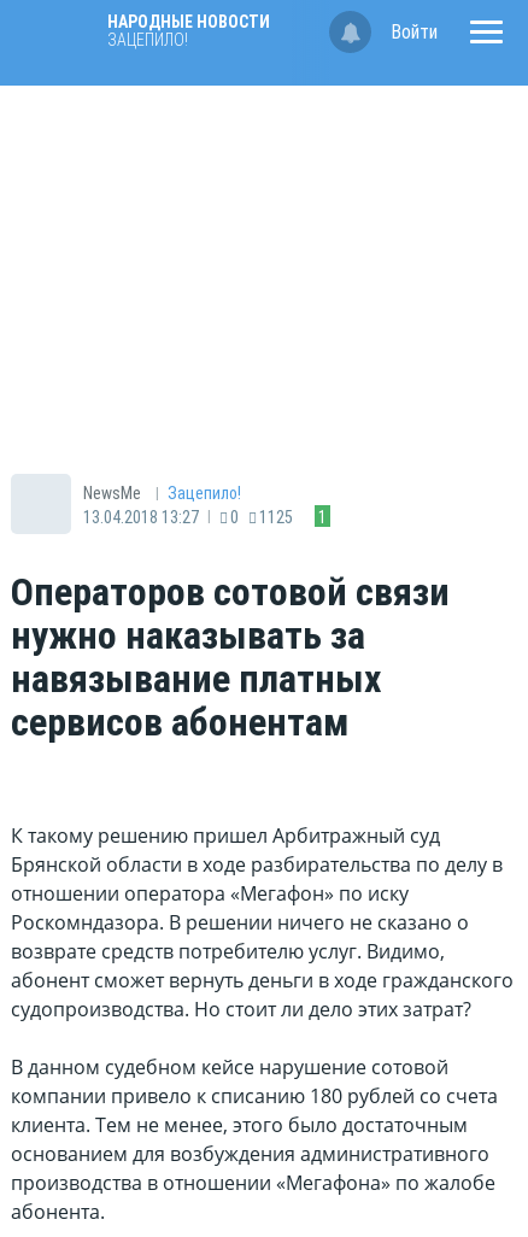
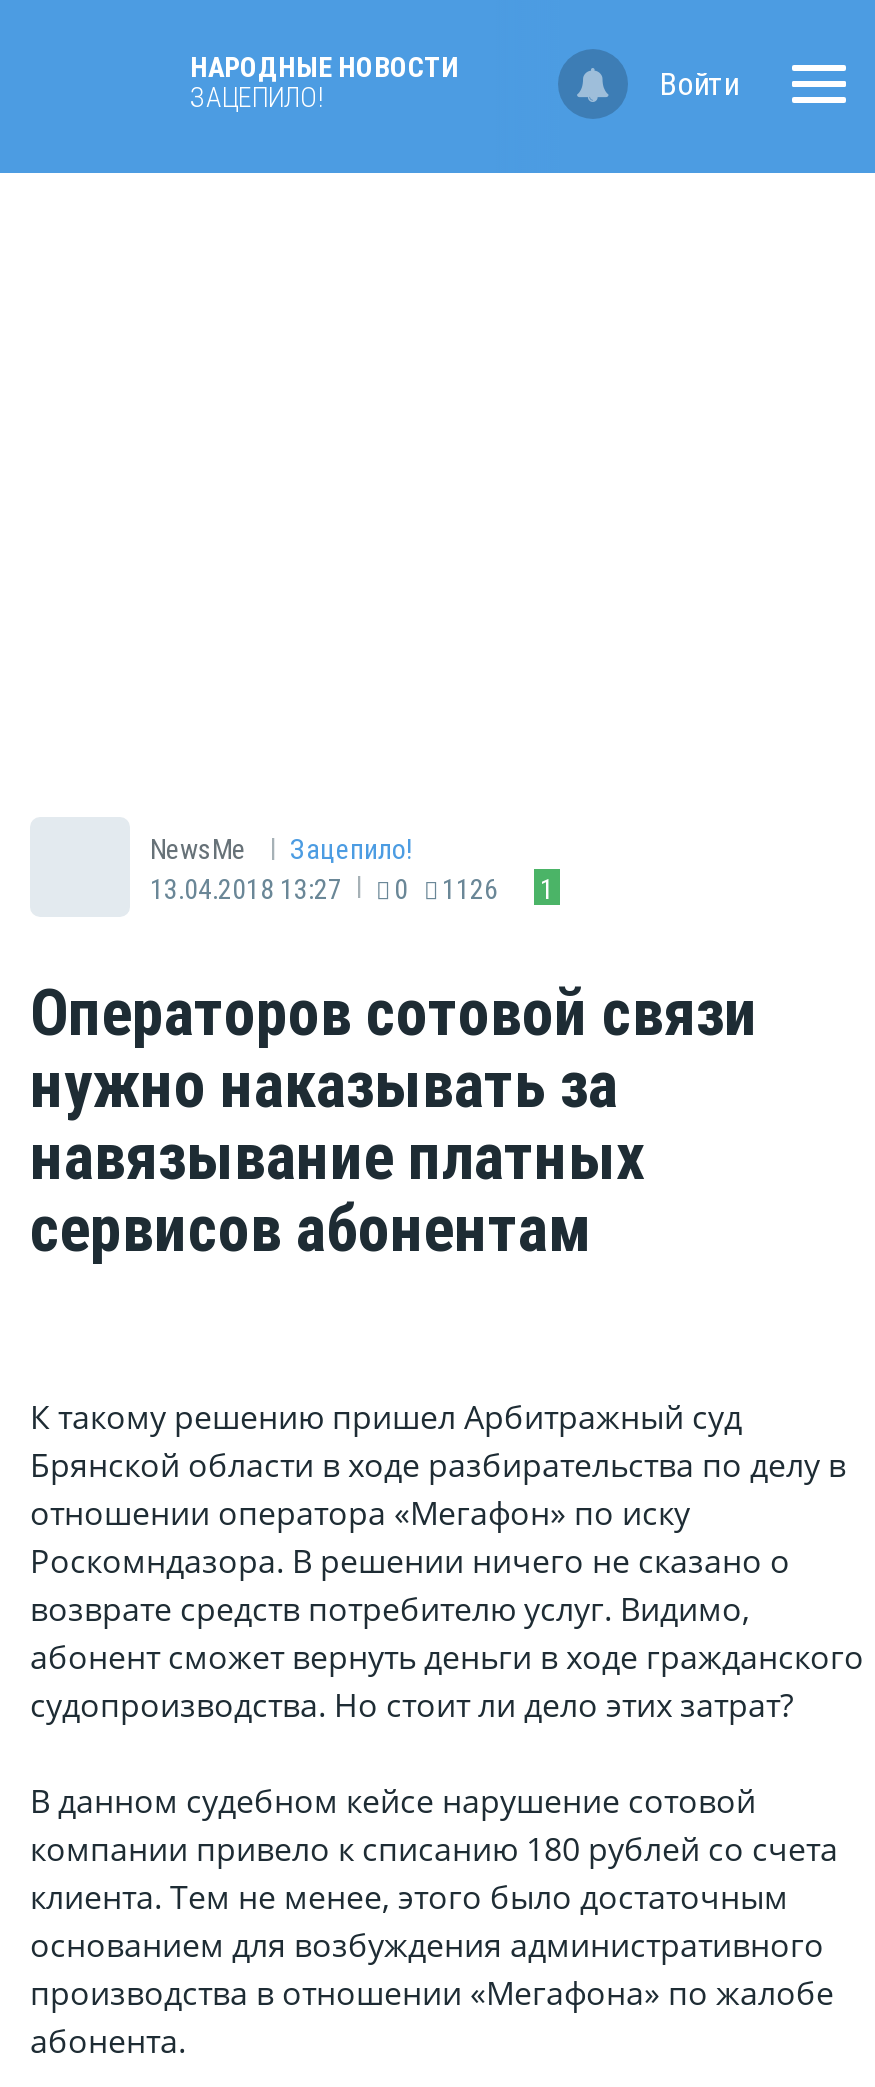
- 1125
+ 1126
